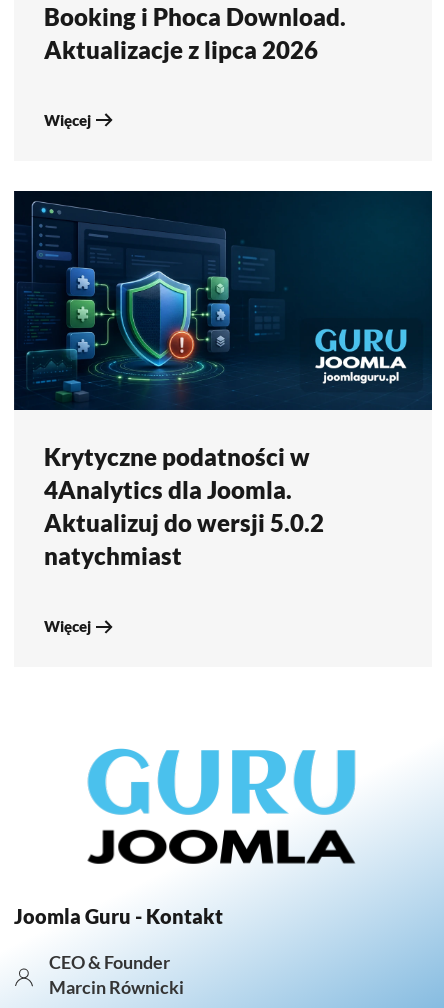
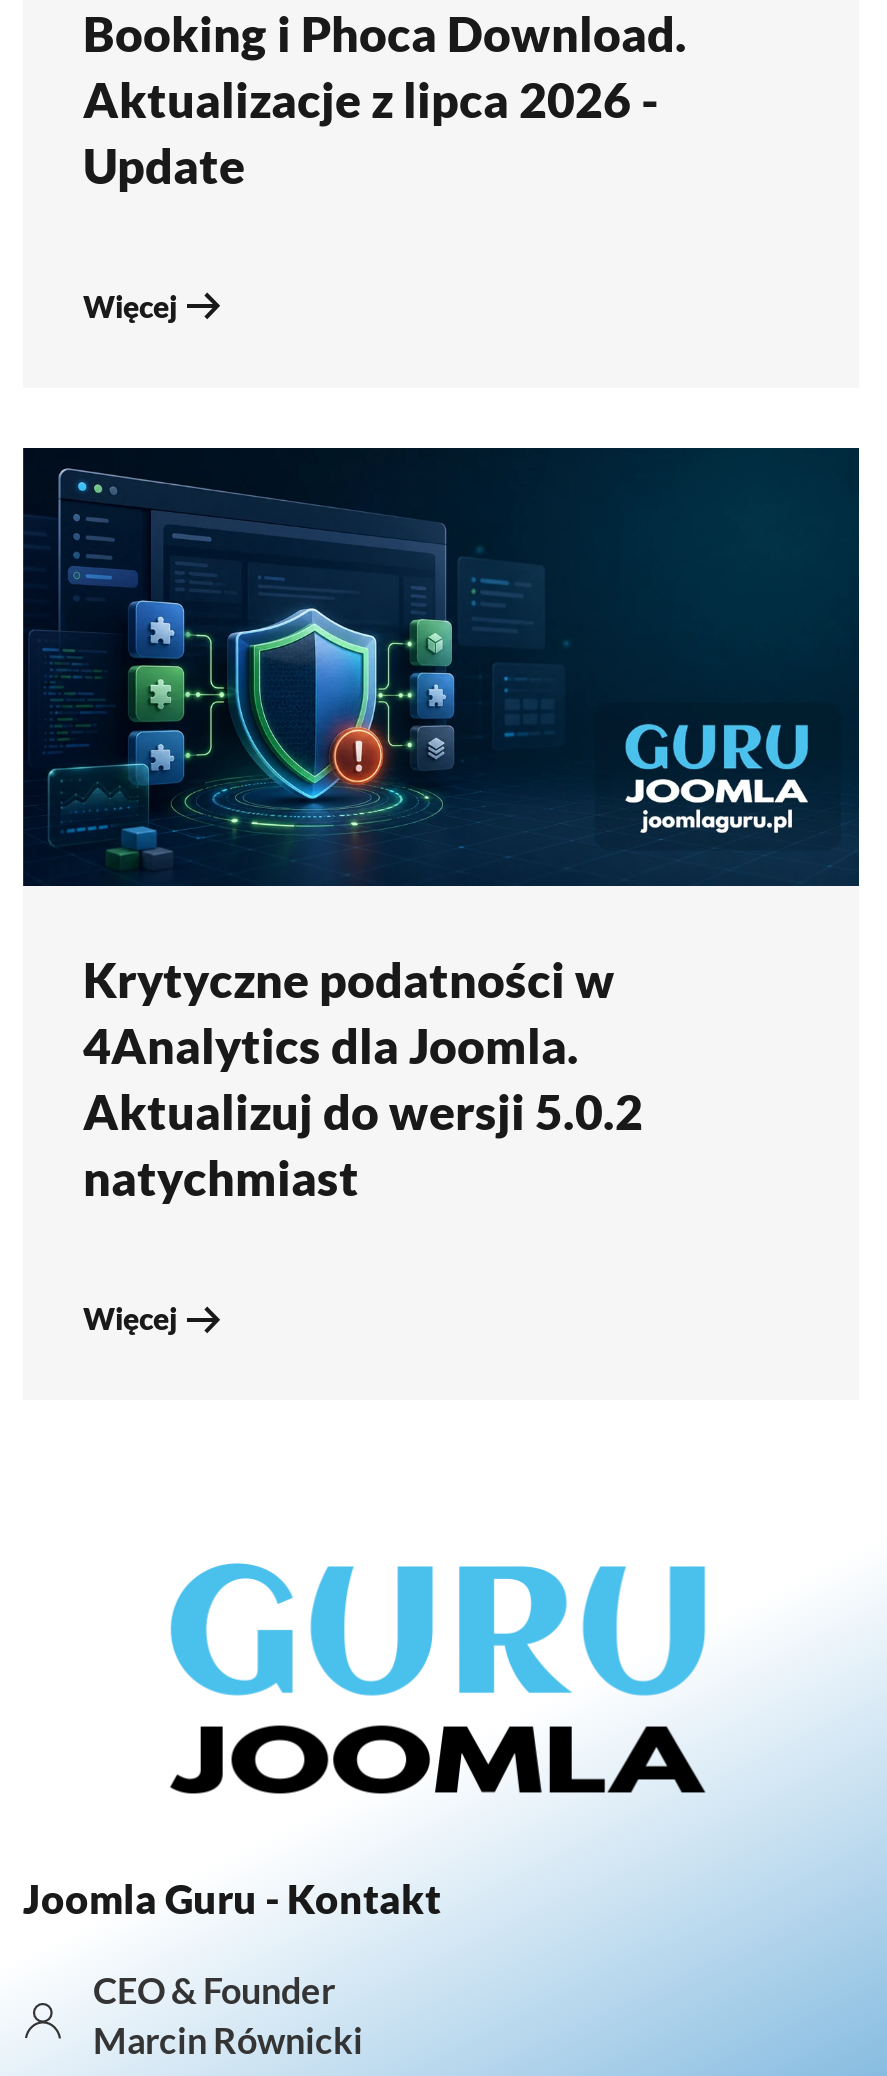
- Aktualizacje z lipca 2026
+ Aktualizacje z lipca 2026 -
+ Update
